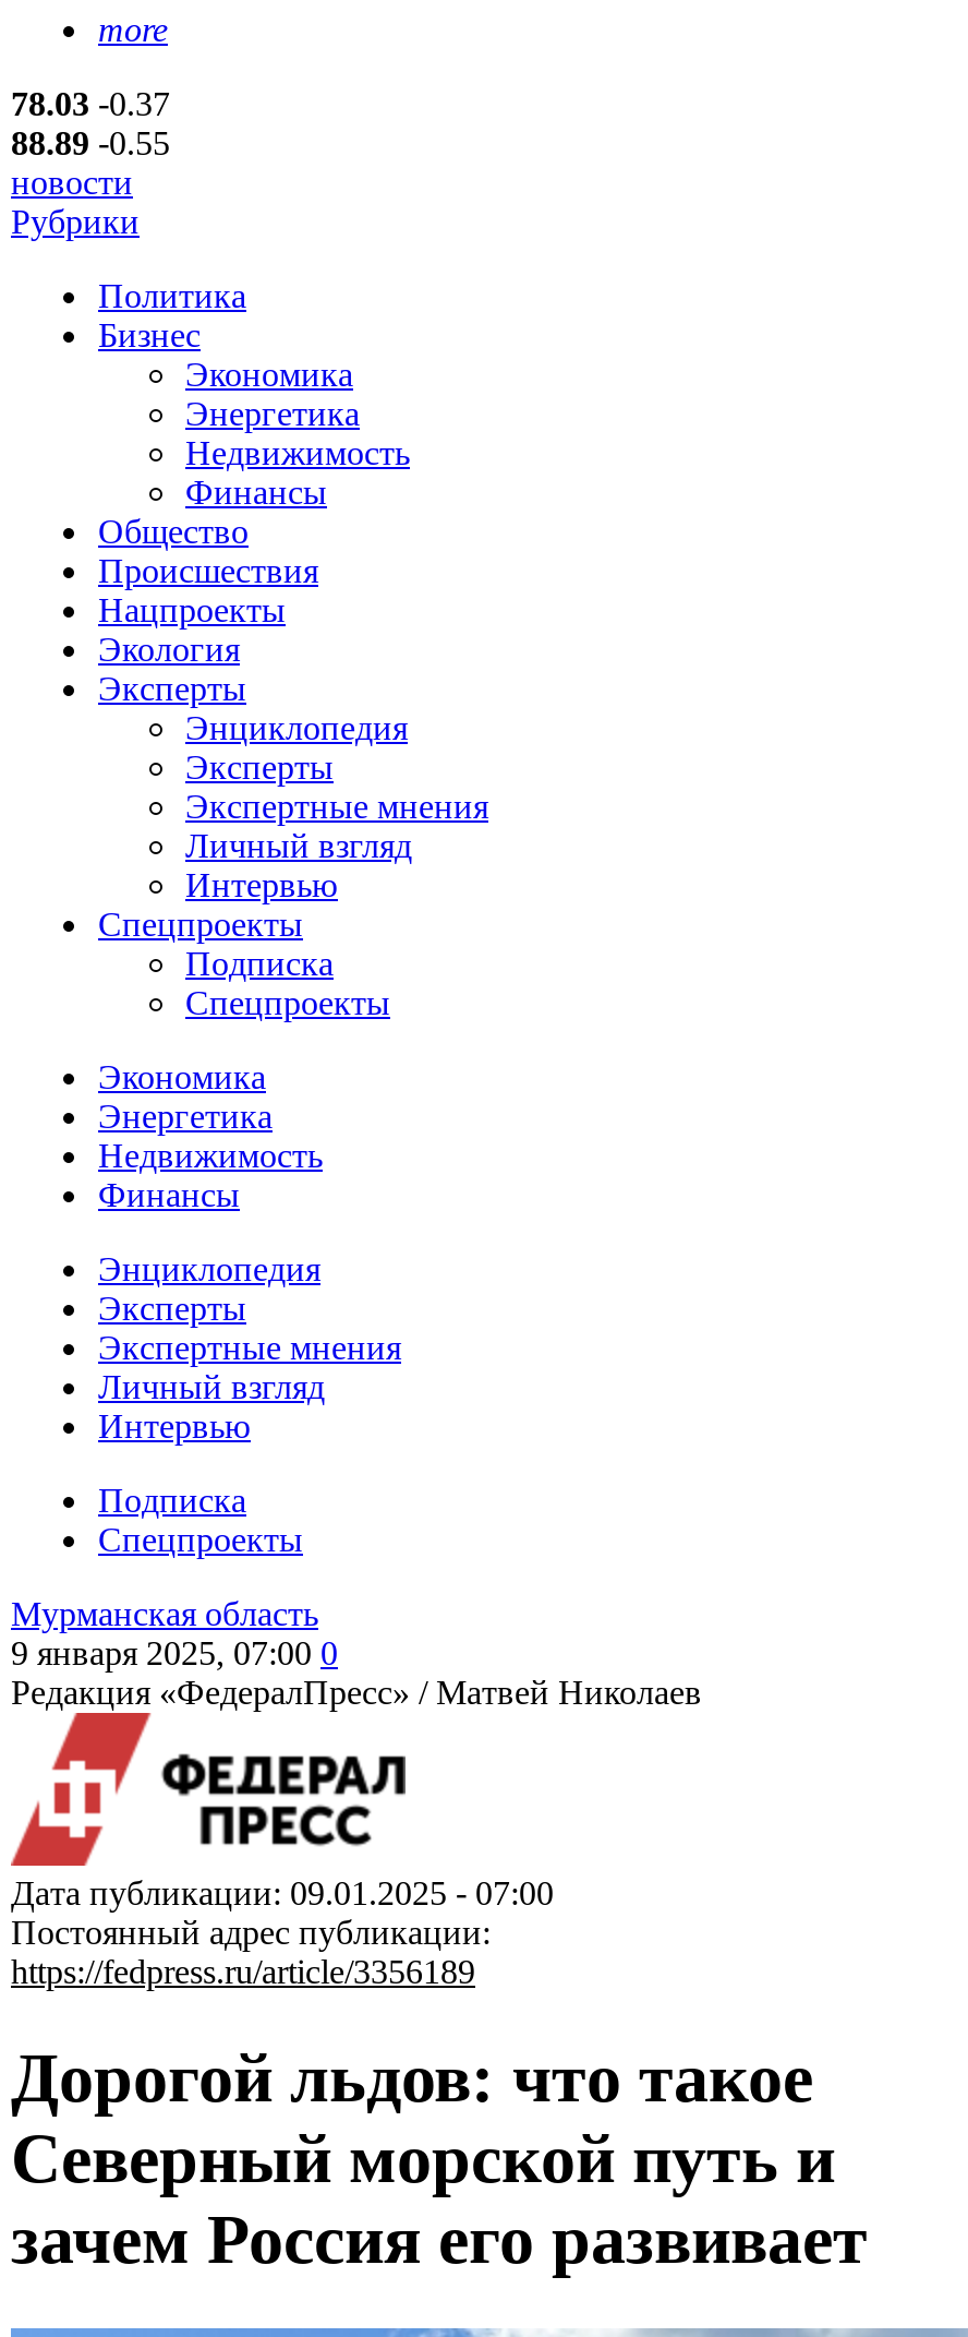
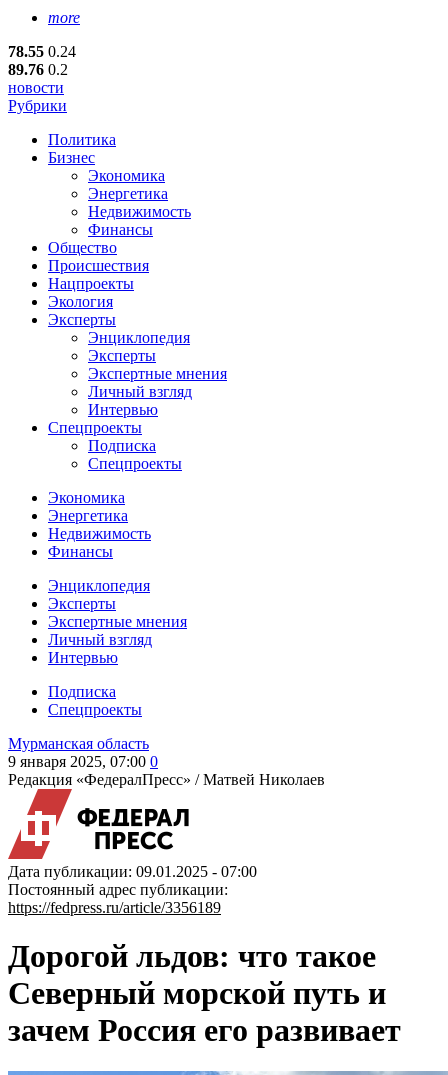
- 78.03 -0.37
+ 78.55 0.24

- 88.89 -0.55
+ 89.76 0.2
